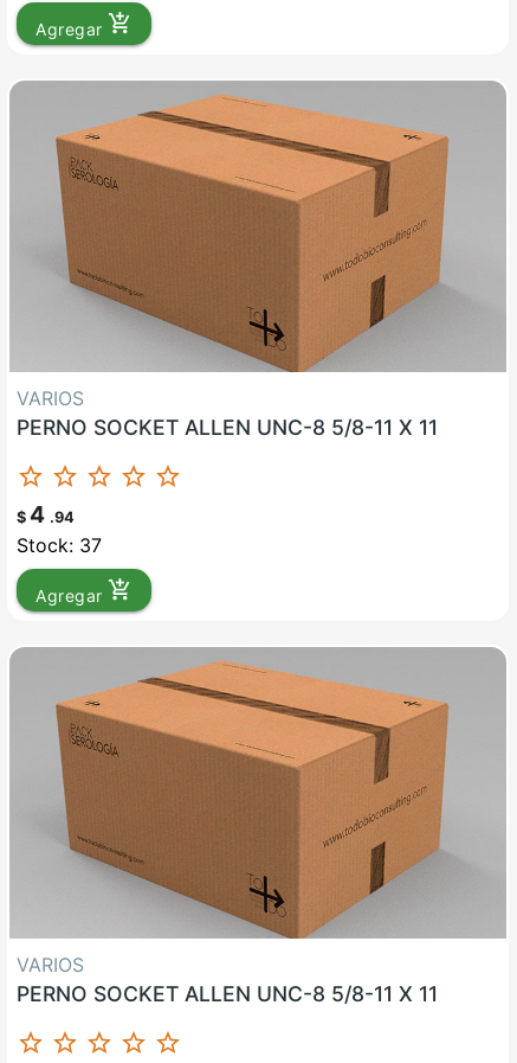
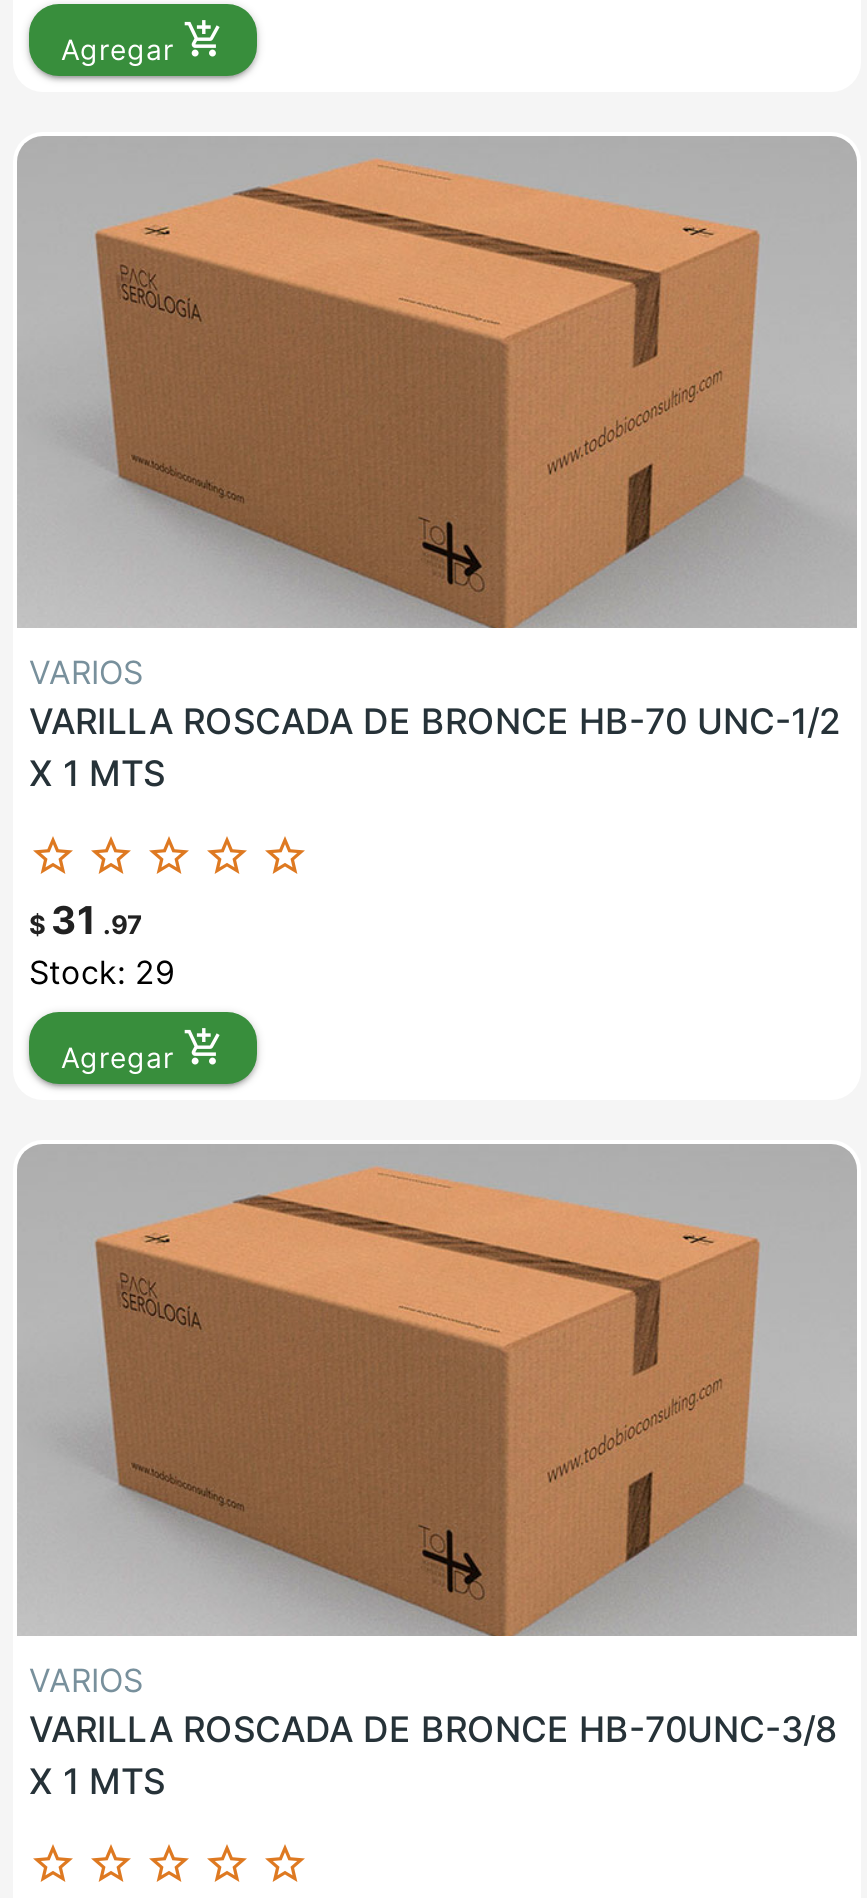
- PERNO SOCKET ALLEN UNC-8 5/8-11 X 11
+ VARILLA ROSCADA DE BRONCE HB-70 UNC-1/2
+ X 1 MTS

- $4.94
+ $31.97

- Stock: 37
+ Stock: 29

- PERNO SOCKET ALLEN UNC-8 5/8-11 X 11
+ VARILLA ROSCADA DE BRONCE HB-70UNC-3/8
+ X 1 MTS
